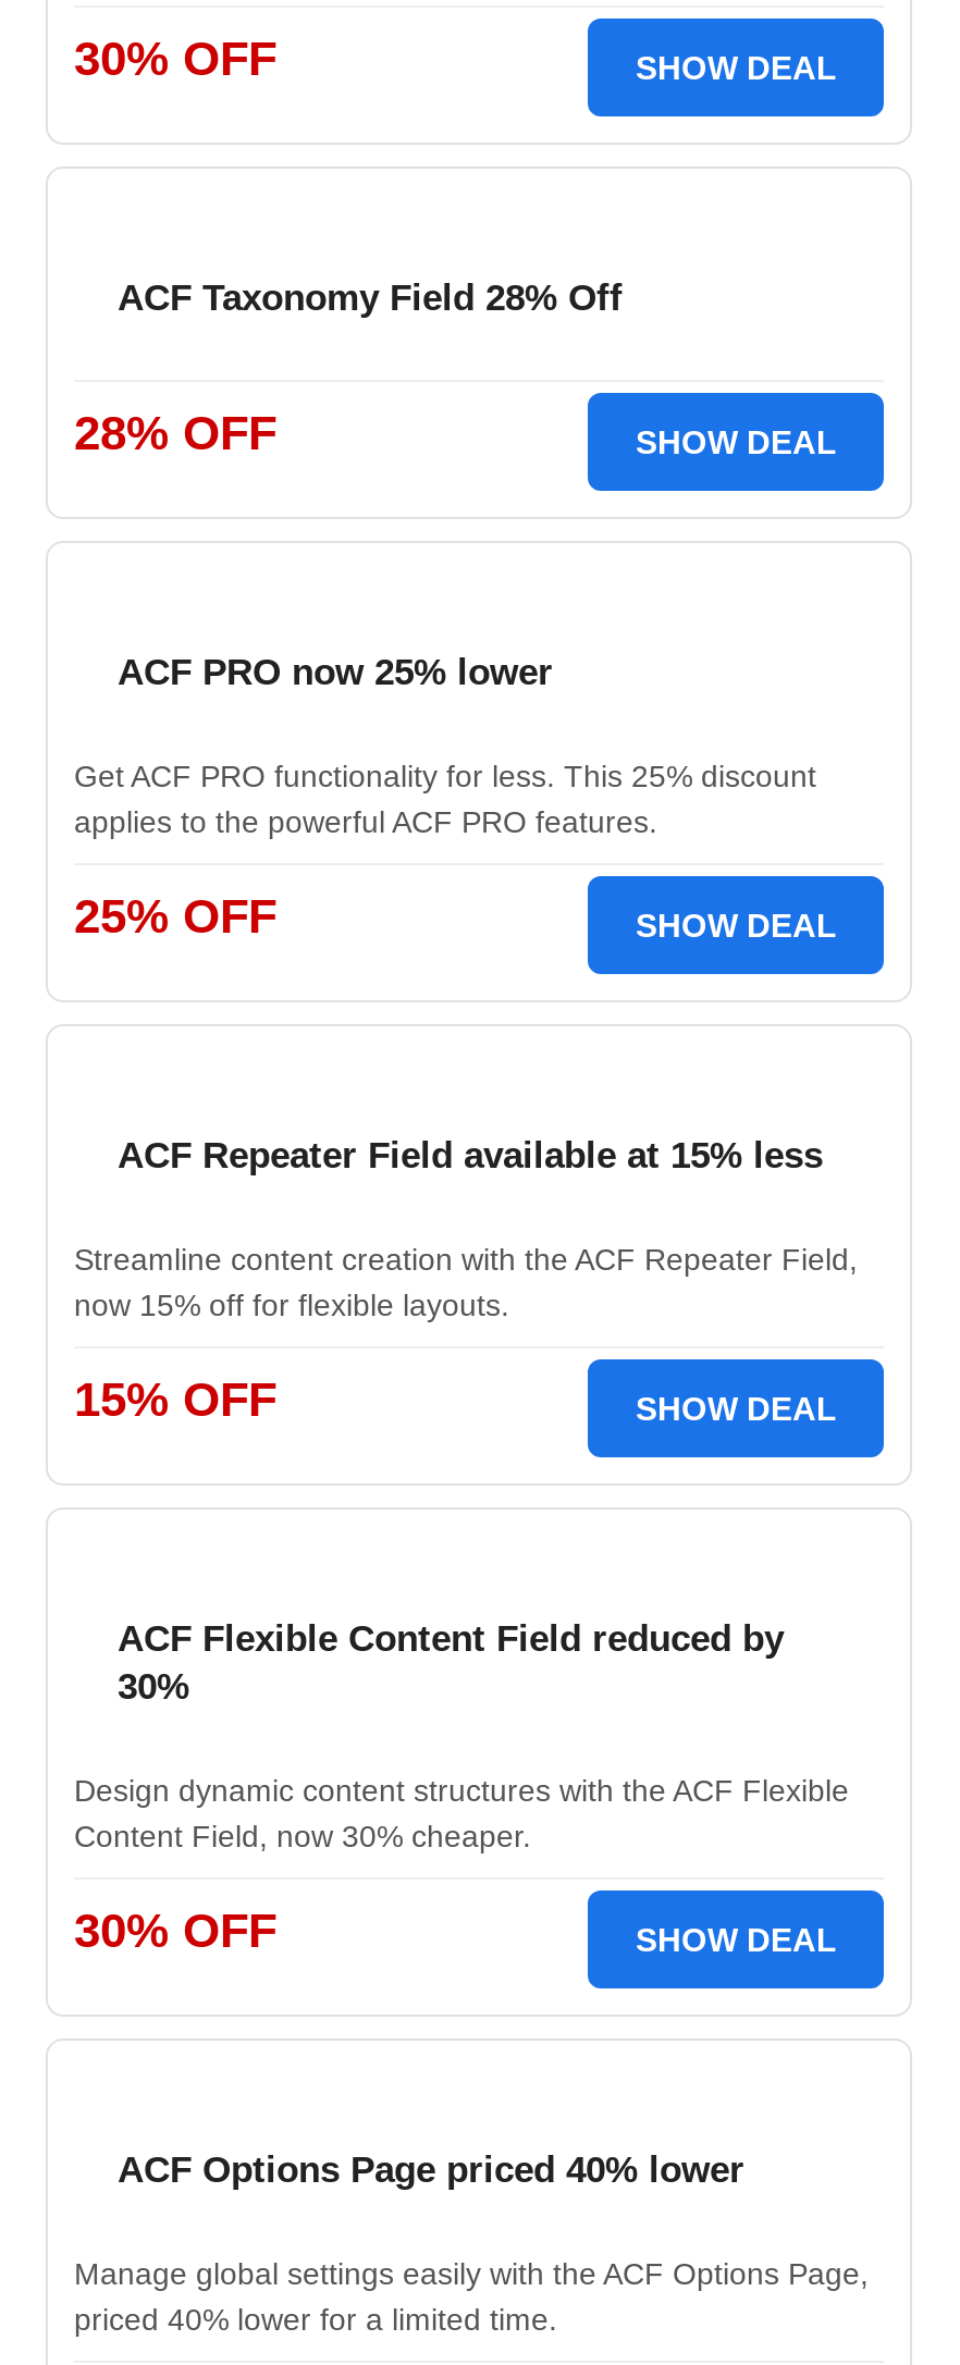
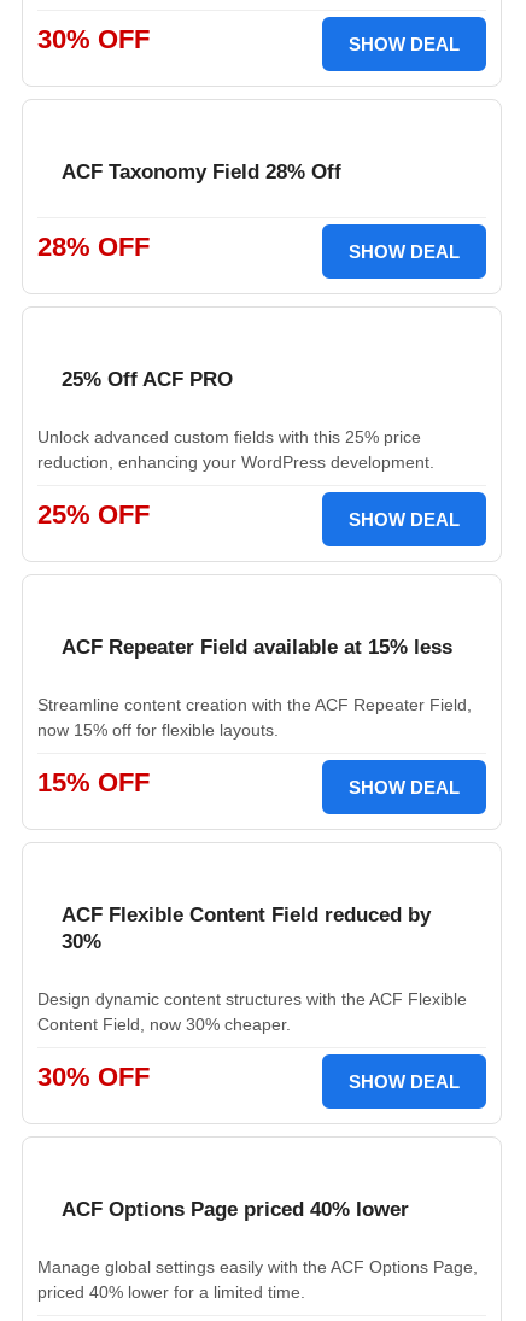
- ACF PRO now 25% lower
+ 25% Off ACF PRO

- Get ACF PRO functionality for less. This 25% discount
- applies to the powerful ACF PRO features.
+ Unlock advanced custom fields with this 25% price
+ reduction, enhancing your WordPress development.
